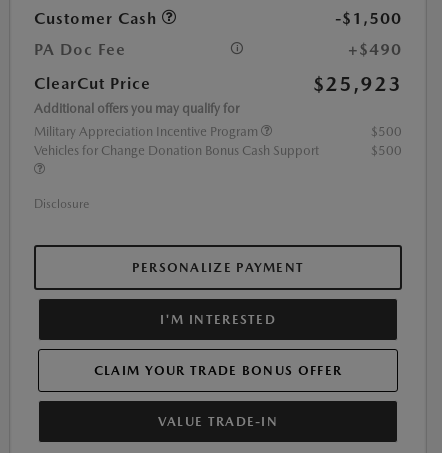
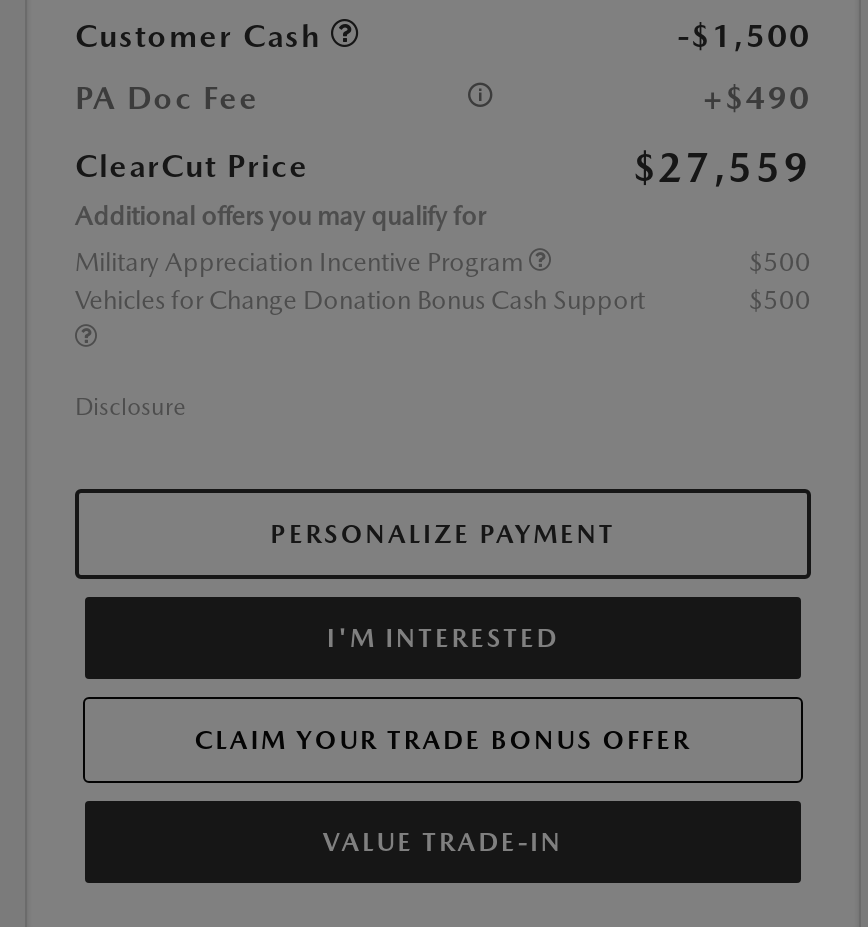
- $25,923
+ $27,559
